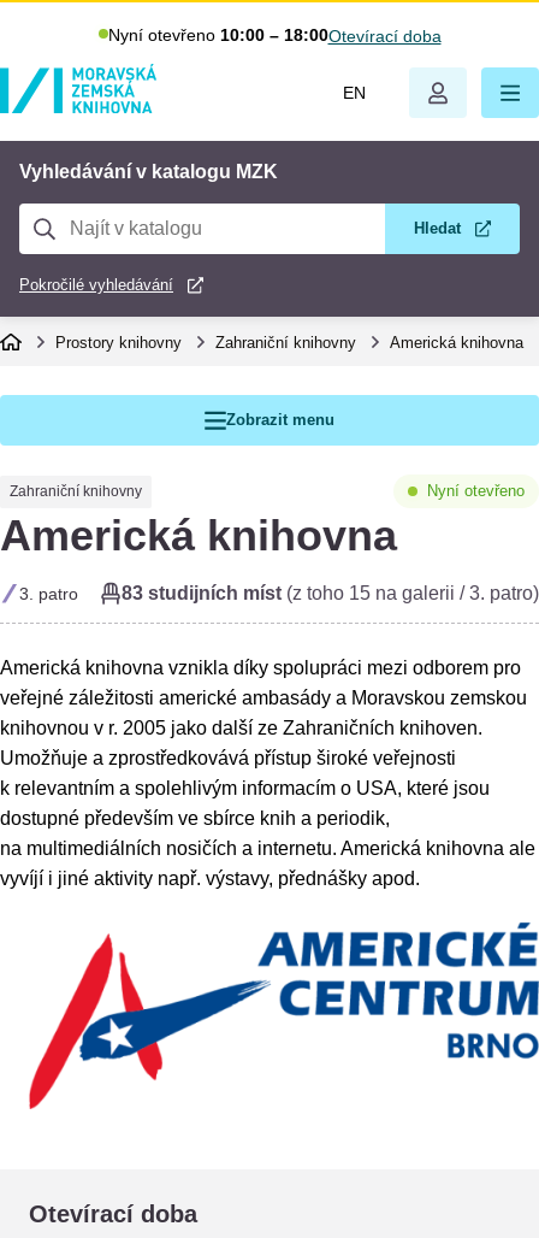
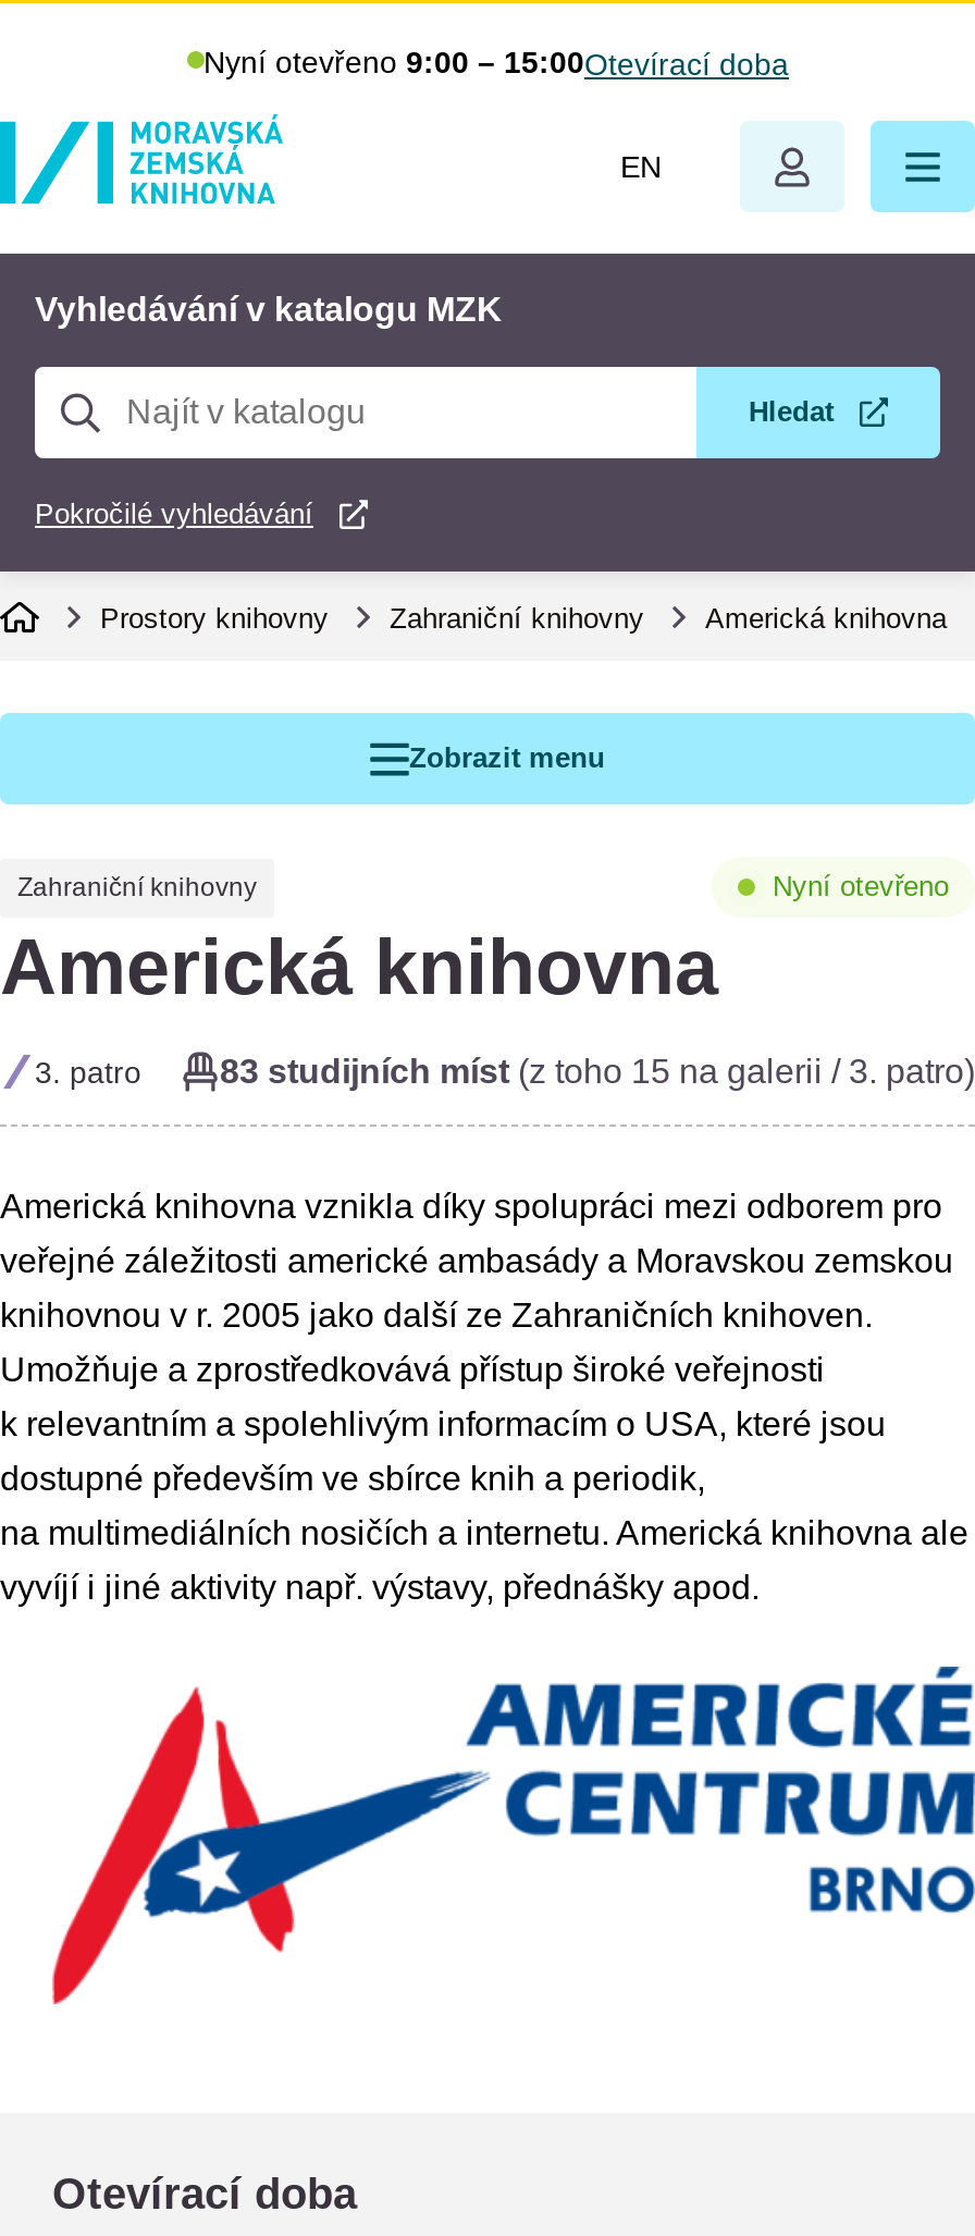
- Nyní otevřeno 10:00 – 18:00Otevírací doba
+ Nyní otevřeno 9:00 – 15:00Otevírací doba
